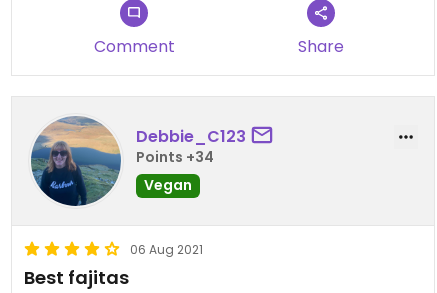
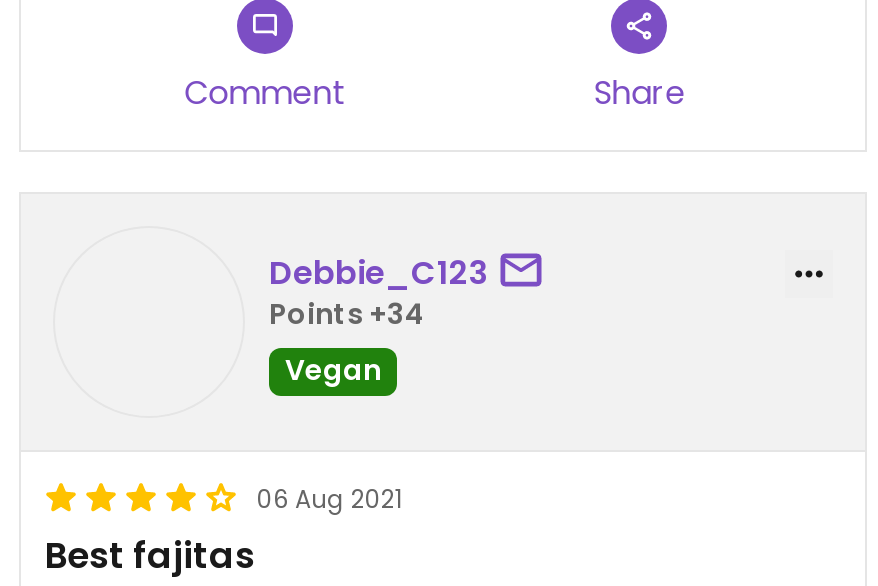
- [image]
